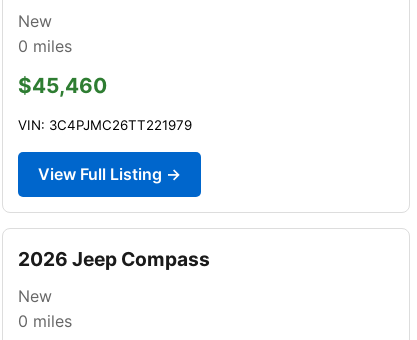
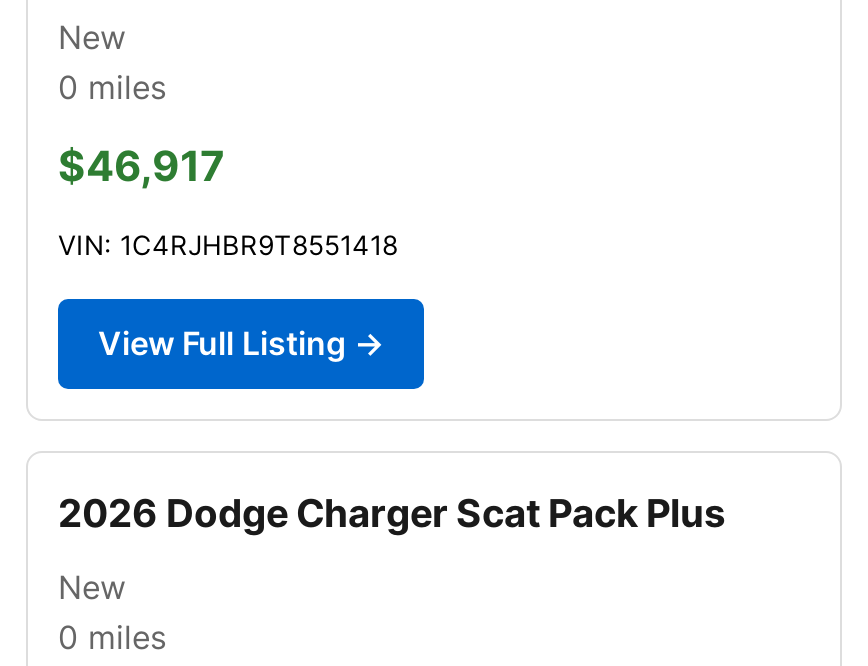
- $45,460
+ $46,917

- VIN: 3C4PJMC26TT221979
+ VIN: 1C4RJHBR9T8551418

- 2026 Jeep Compass
+ 2026 Dodge Charger Scat Pack Plus
